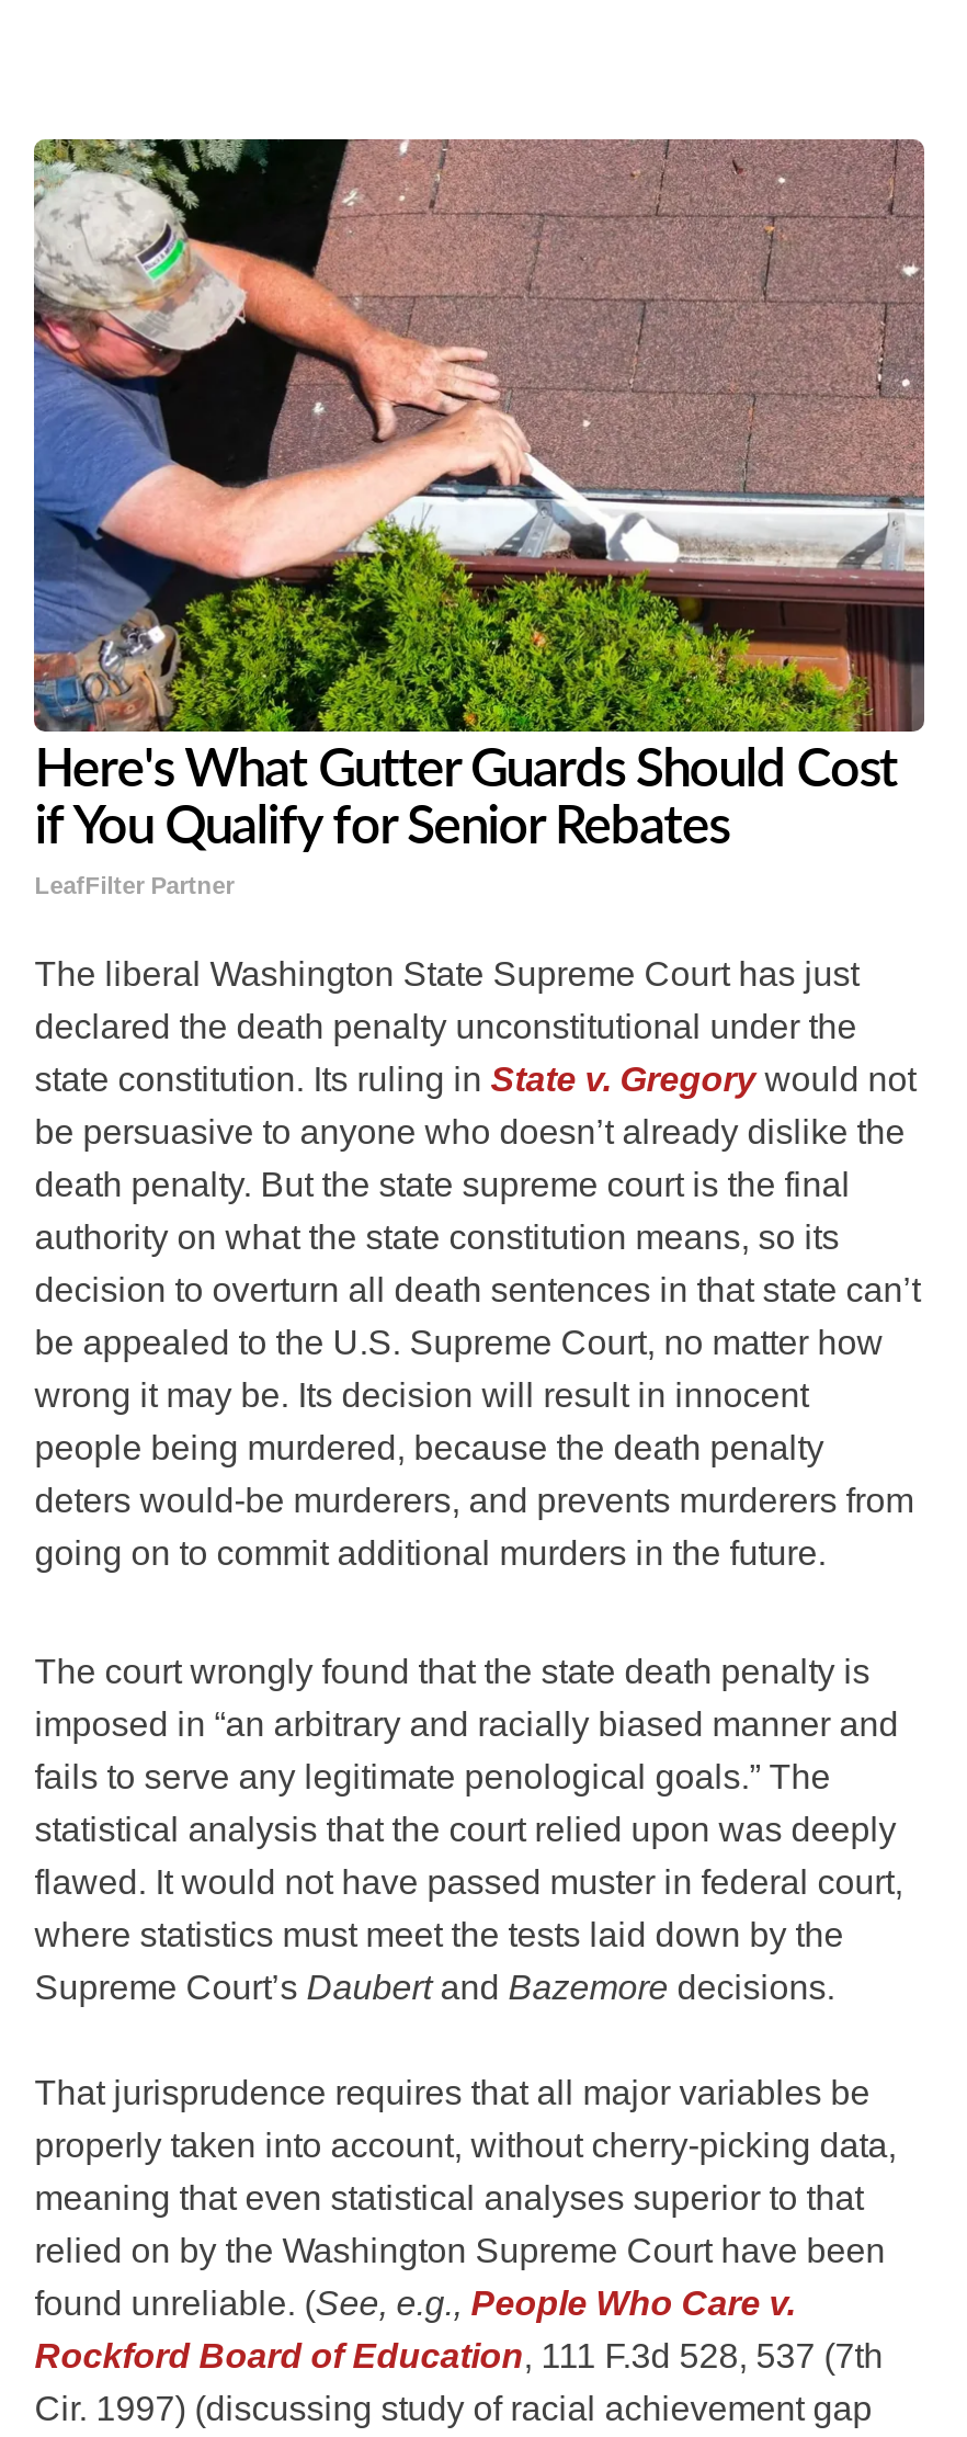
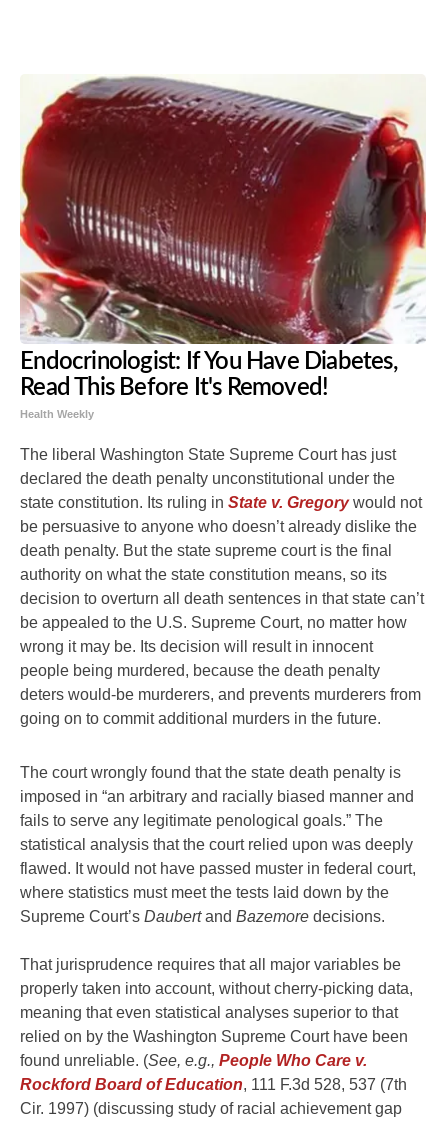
- [image]
- Here's What Gutter Guards Should Cost
- if You Qualify for Senior Rebates
- LeafFilter Partner
+ [image]
+ Endocrinologist: If You Have Diabetes,
+ Read This Before It's Removed!
+ Health Weekly
